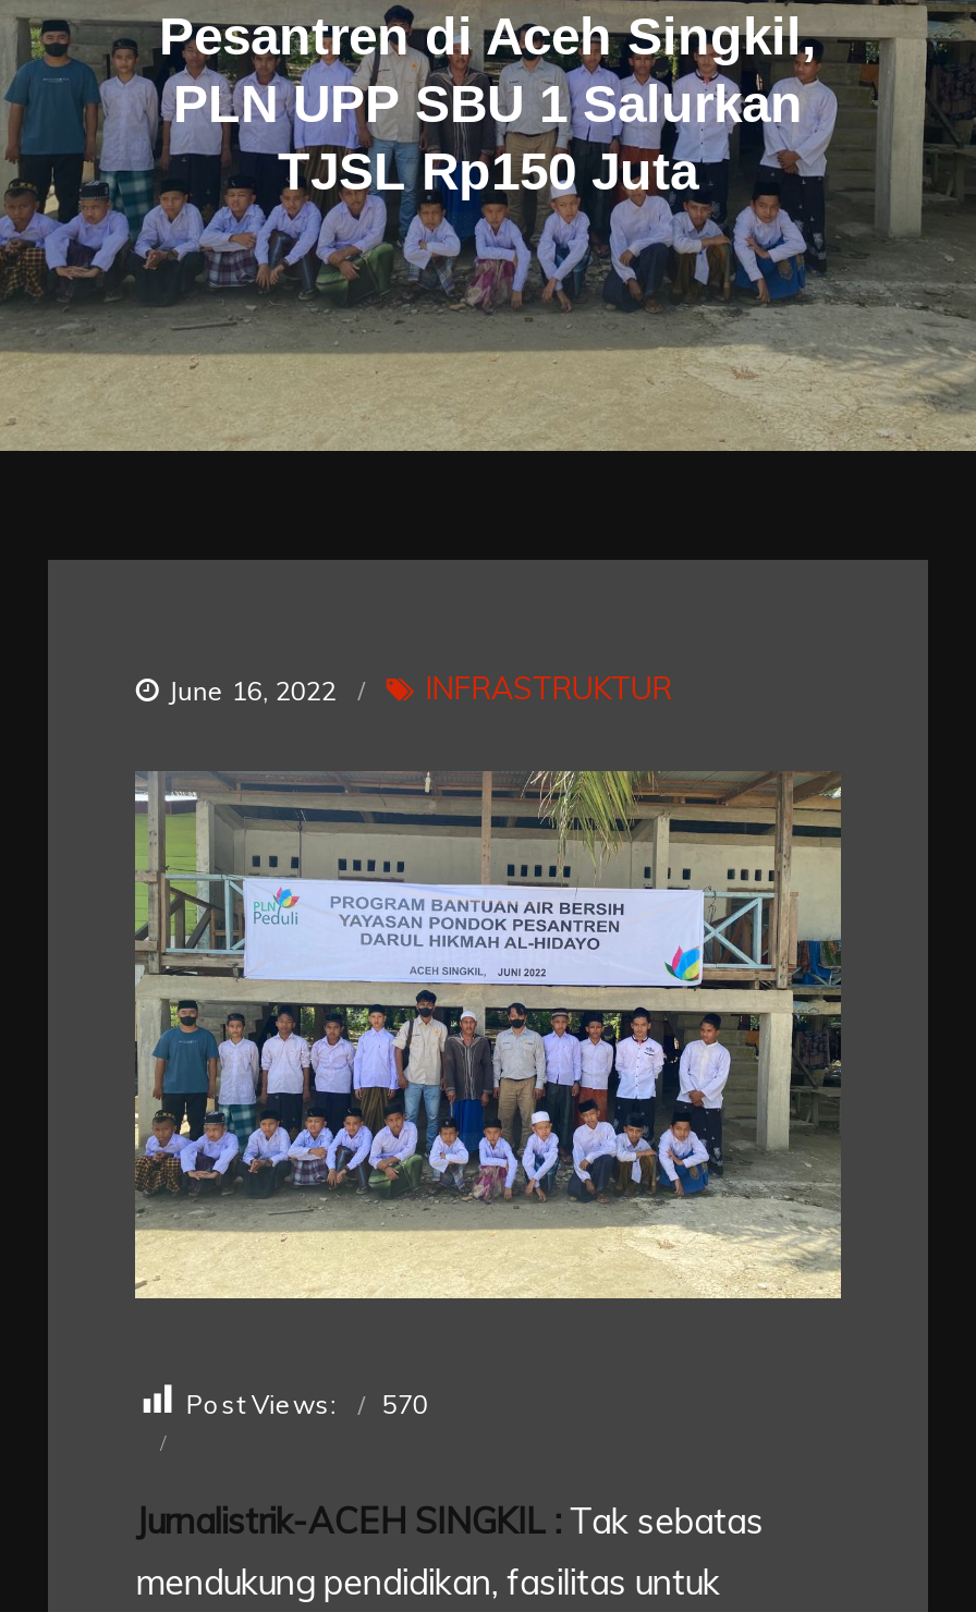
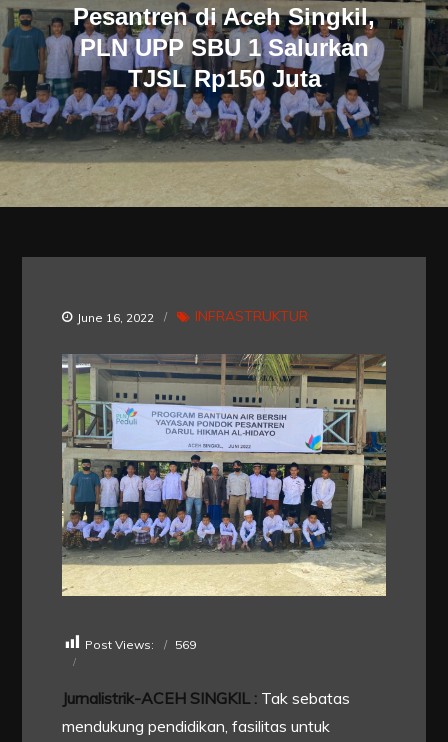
- Post Views: 570
+ Post Views: 569
